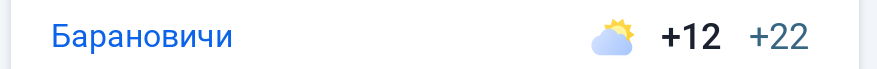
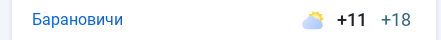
- +12
+ +11

- +22
+ +18
